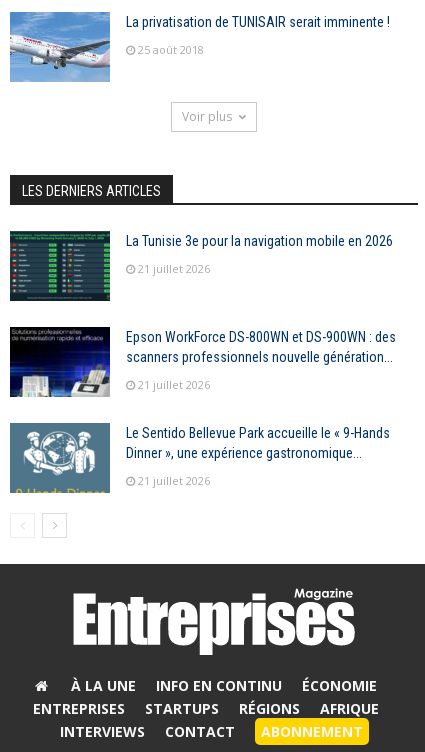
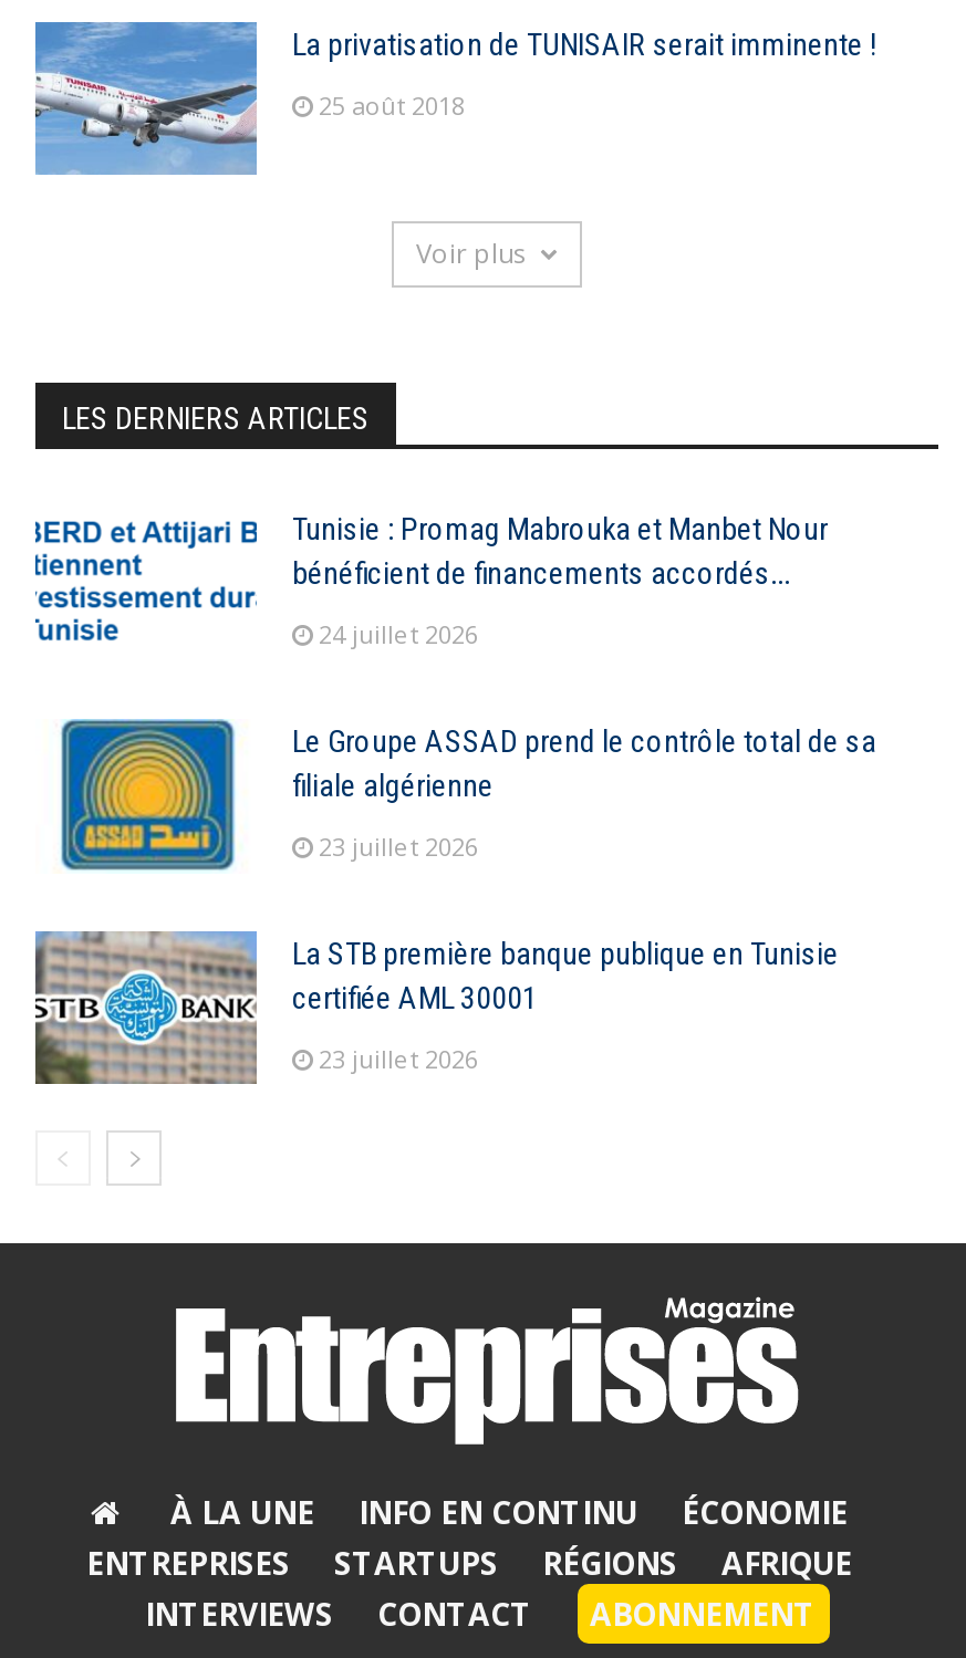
- [image]
- La Tunisie 3e pour la navigation mobile en 2026
+ [image]
+ Tunisie : Promag Mabrouka et Manbet Nour
+ bénéficient de financements accordés...

- 21 juillet 2026
+ 24 juillet 2026

- [image]
- Epson WorkForce DS-800WN et DS-900WN : des
- scanners professionnels nouvelle génération...
+ [image]
+ Le Groupe ASSAD prend le contrôle total de sa
+ filiale algérienne

- 21 juillet 2026
+ 23 juillet 2026

- [image]
- Le Sentido Bellevue Park accueille le « 9-Hands
- Dinner », une expérience gastronomique...
+ [image]
+ La STB première banque publique en Tunisie
+ certifiée AML 30001

- 21 juillet 2026
+ 23 juillet 2026
